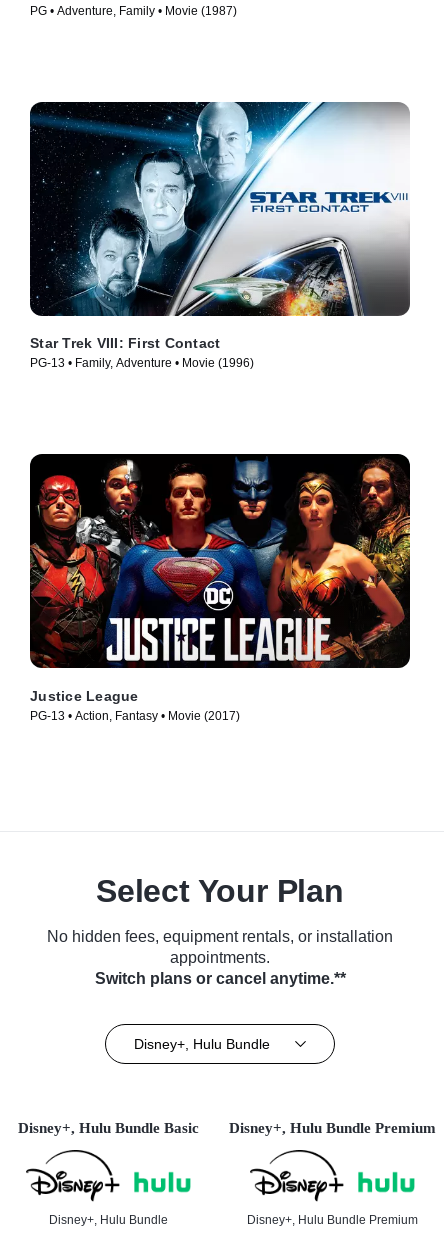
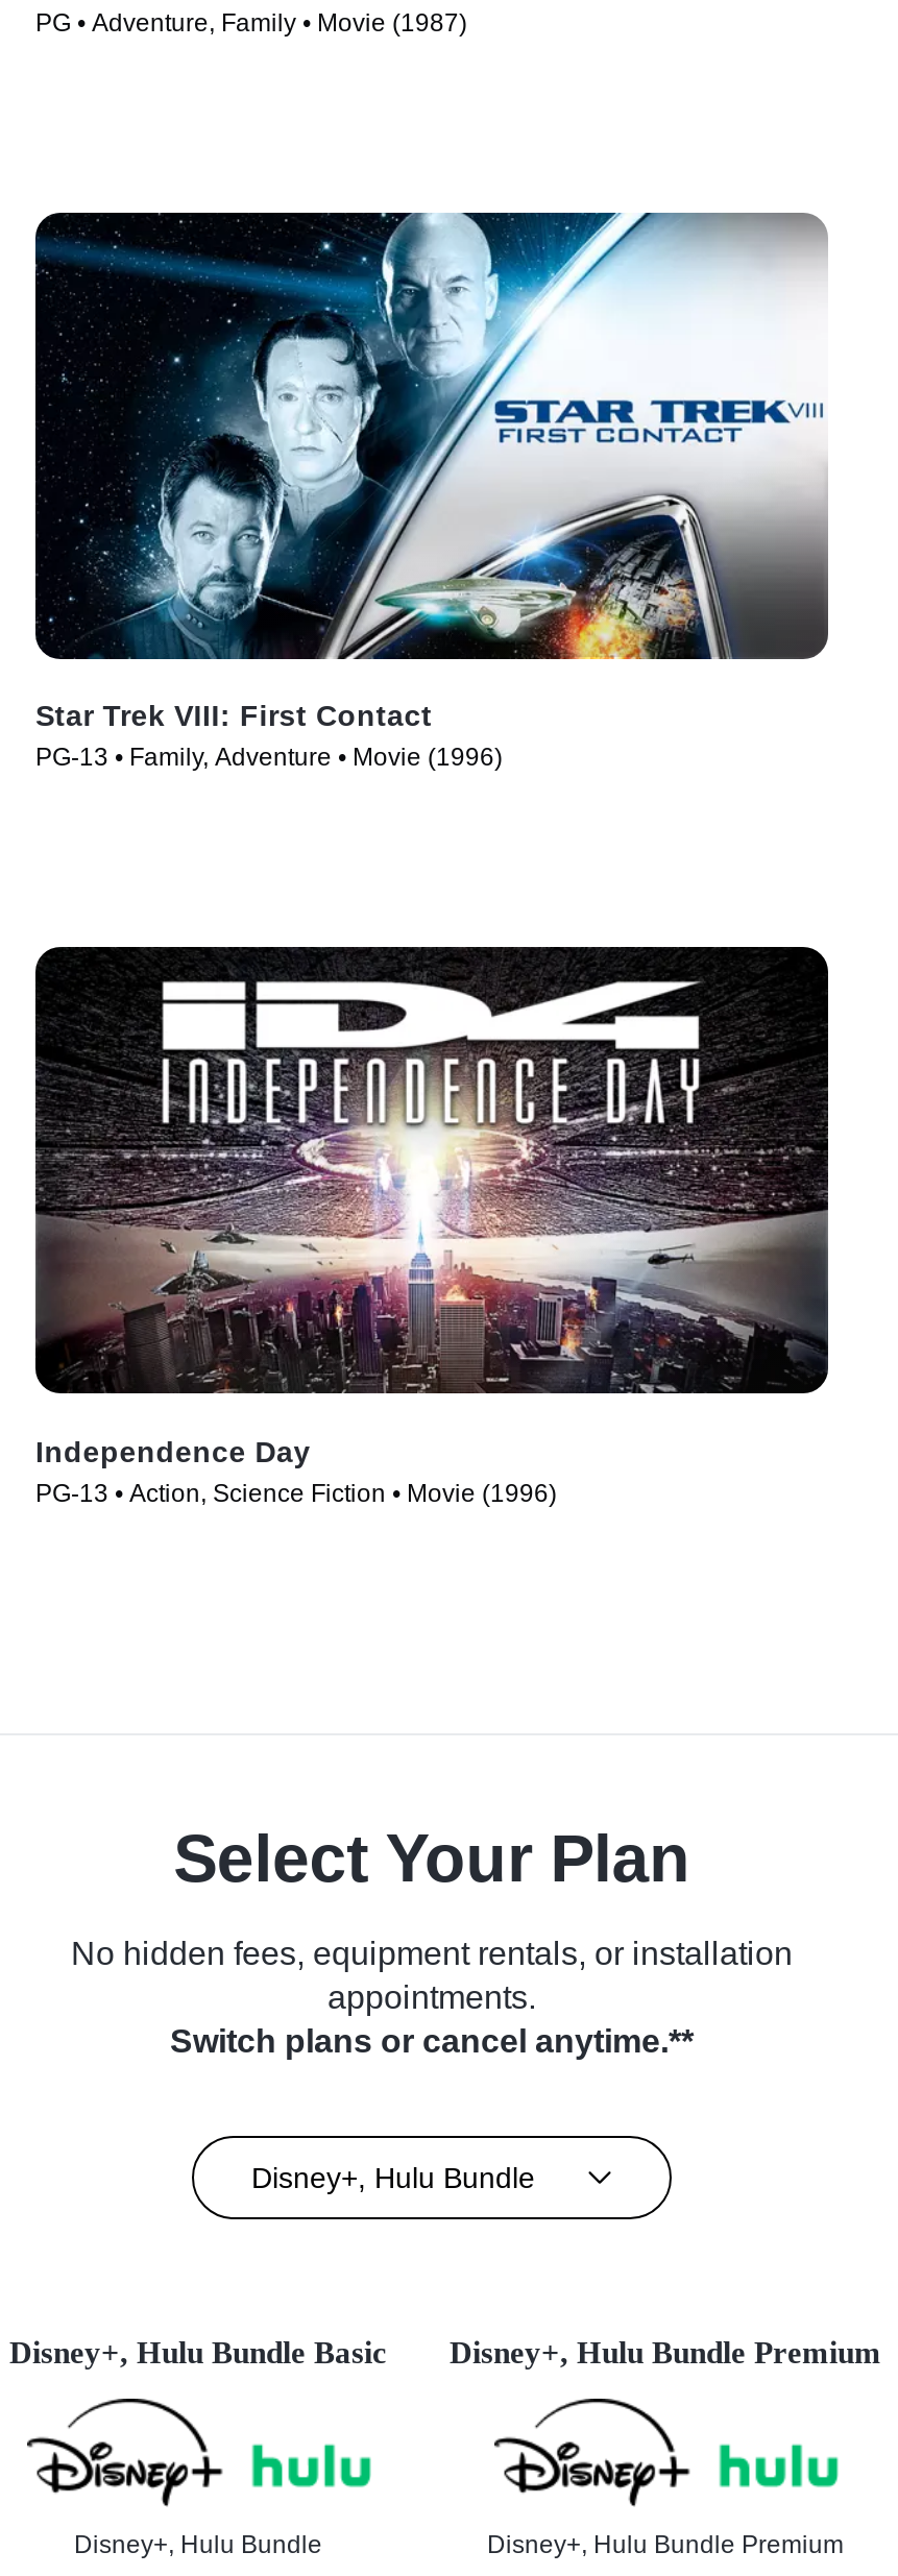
- [image]
- Justice League
- PG-13 • Action, Fantasy • Movie (2017)
+ [image]
+ Independence Day
+ PG-13 • Action, Science Fiction • Movie (1996)
